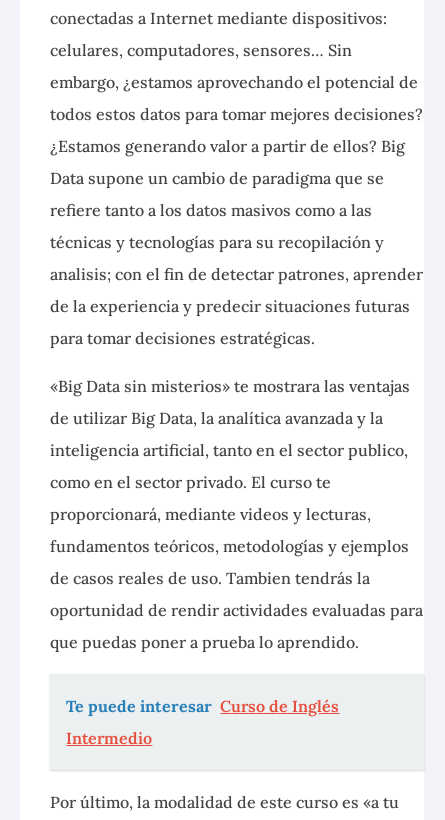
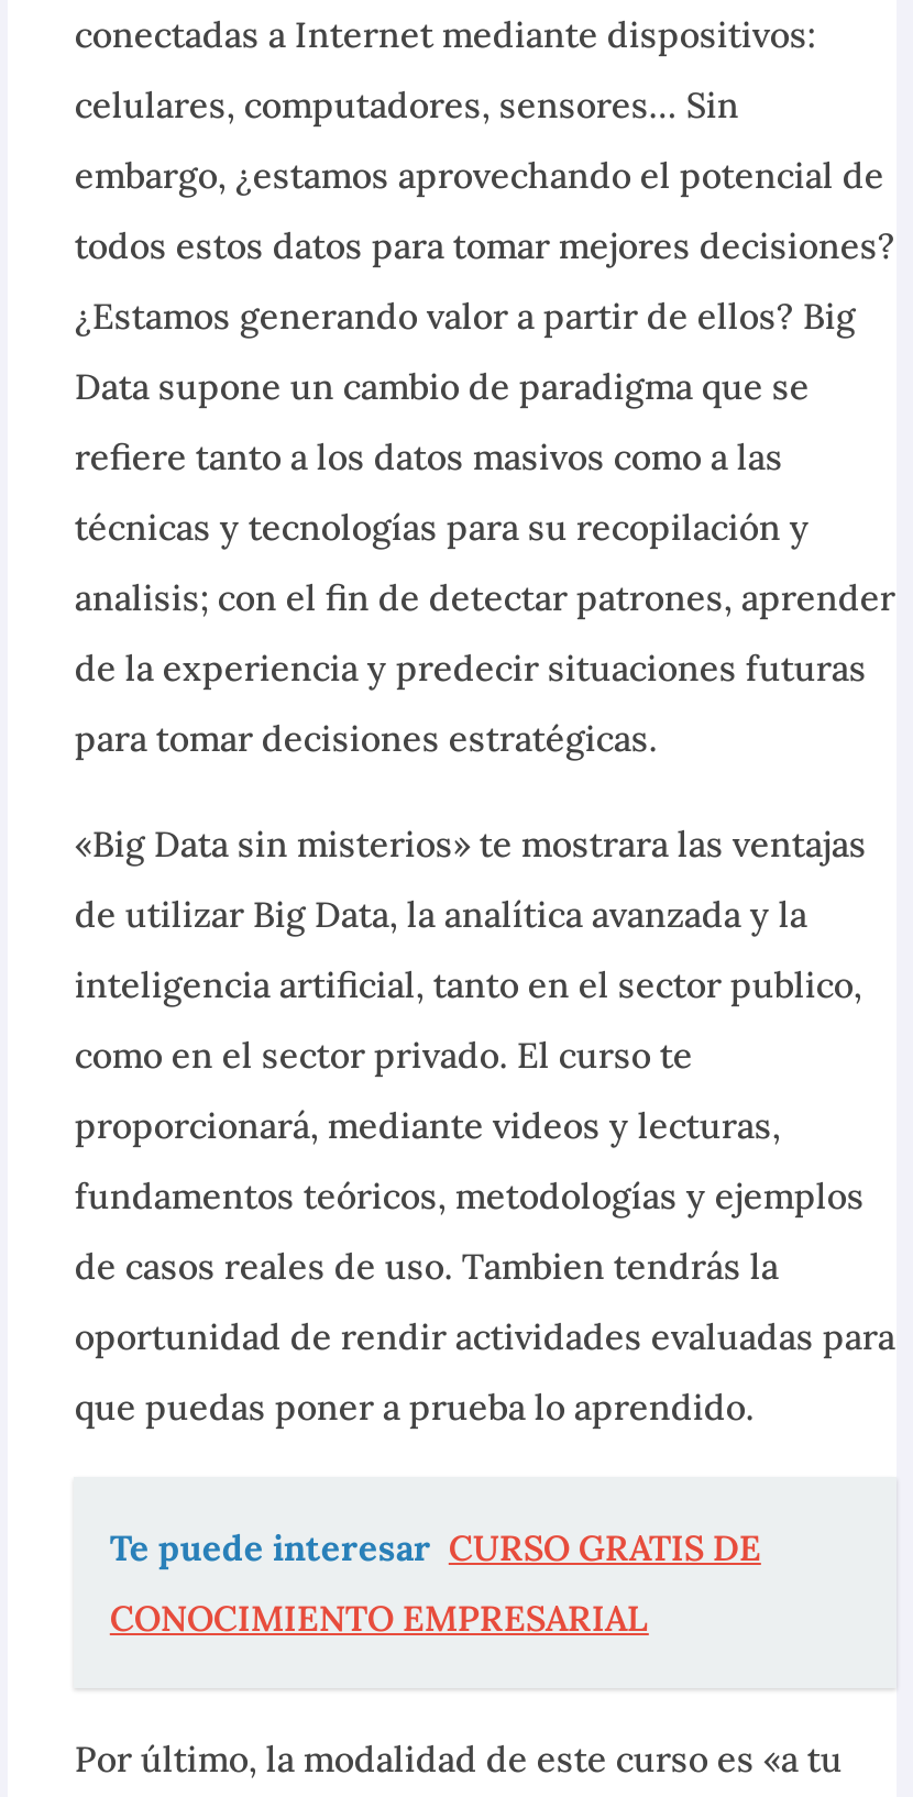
- Te puede interesar Curso de Inglés
+ Te puede interesar CURSO GRATIS DE

- Intermedio
+ CONOCIMIENTO EMPRESARIAL
